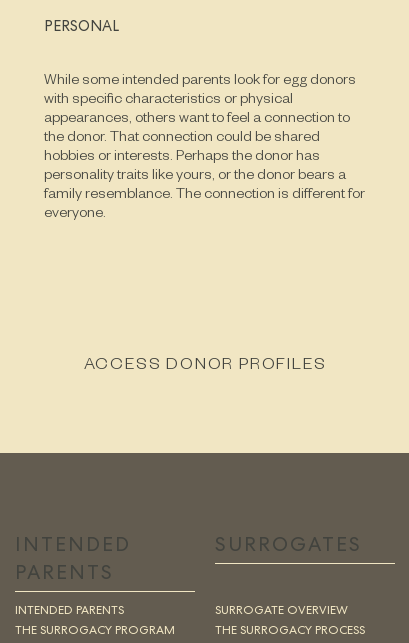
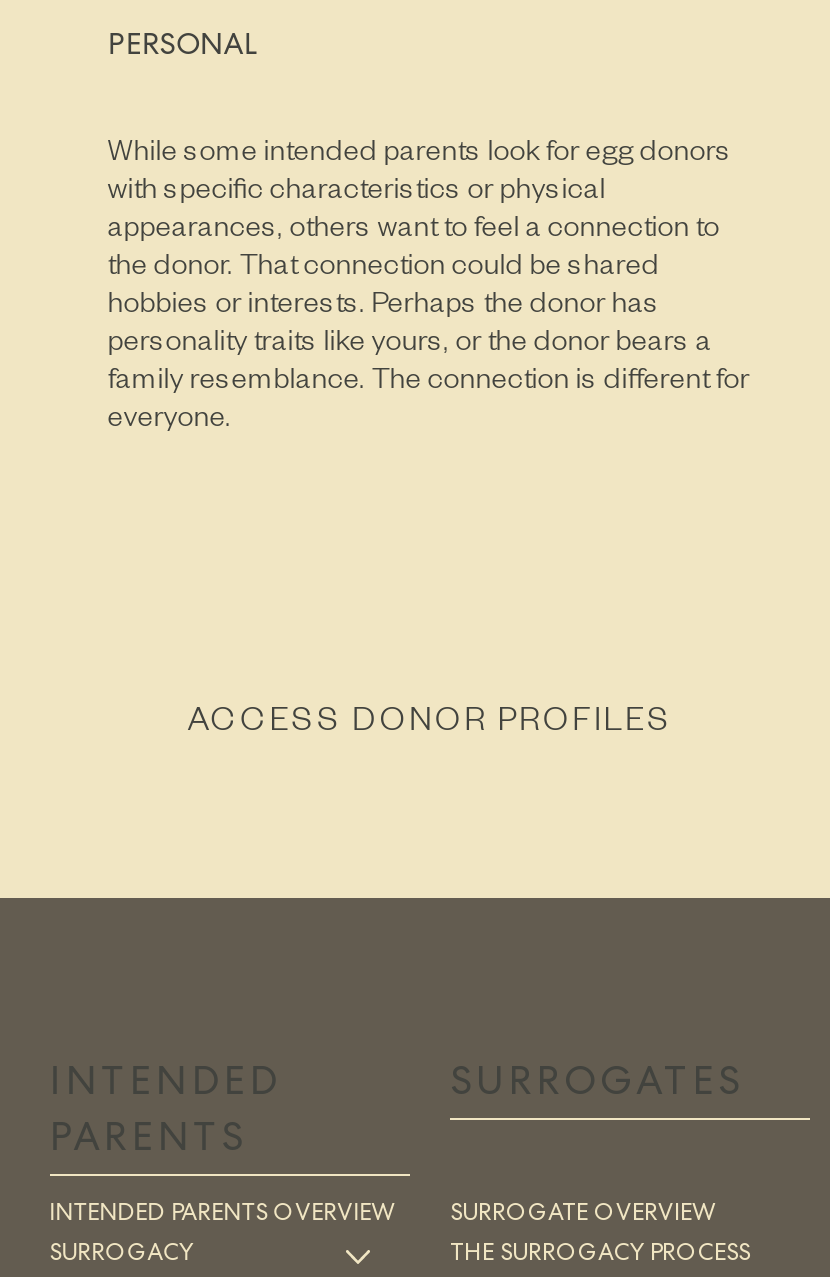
- INTENDED PARENTS
+ INTENDED PARENTS OVERVIEW

- THE SURROGACY PROGRAM
+ SURROGACY
